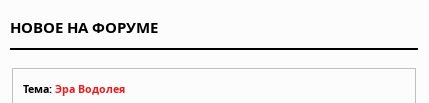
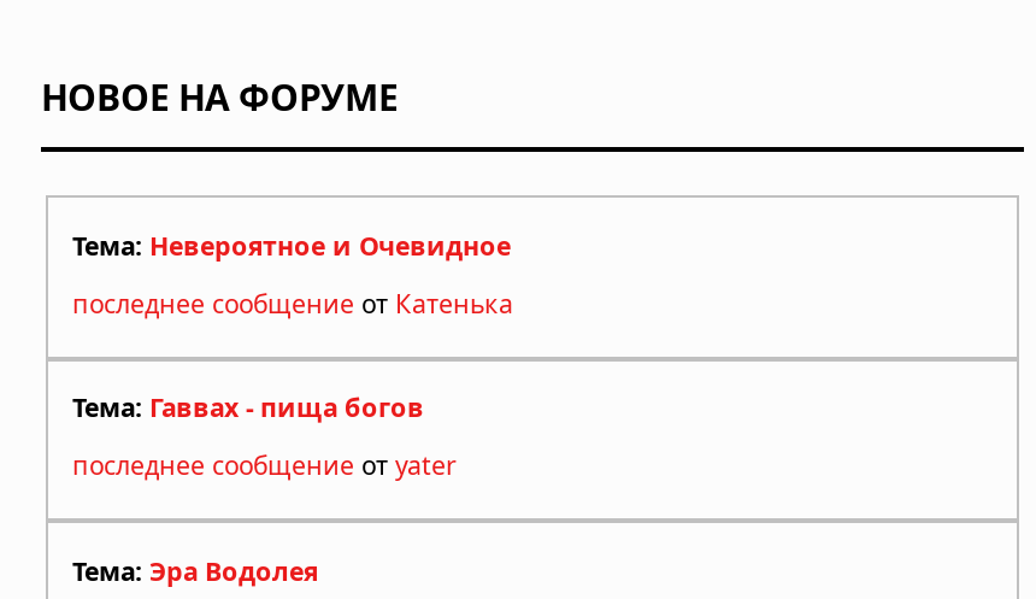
+ Тема: Невероятное и Очевидное
+ последнее сообщение от Катенька
+ Тема: Гаввах - пища богов
+ последнее сообщение от yater
